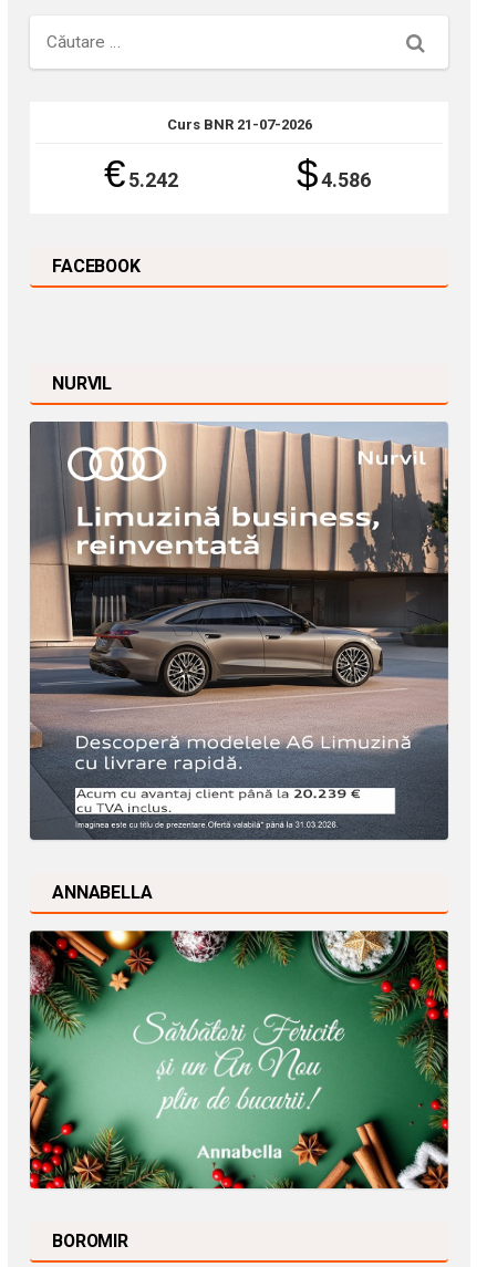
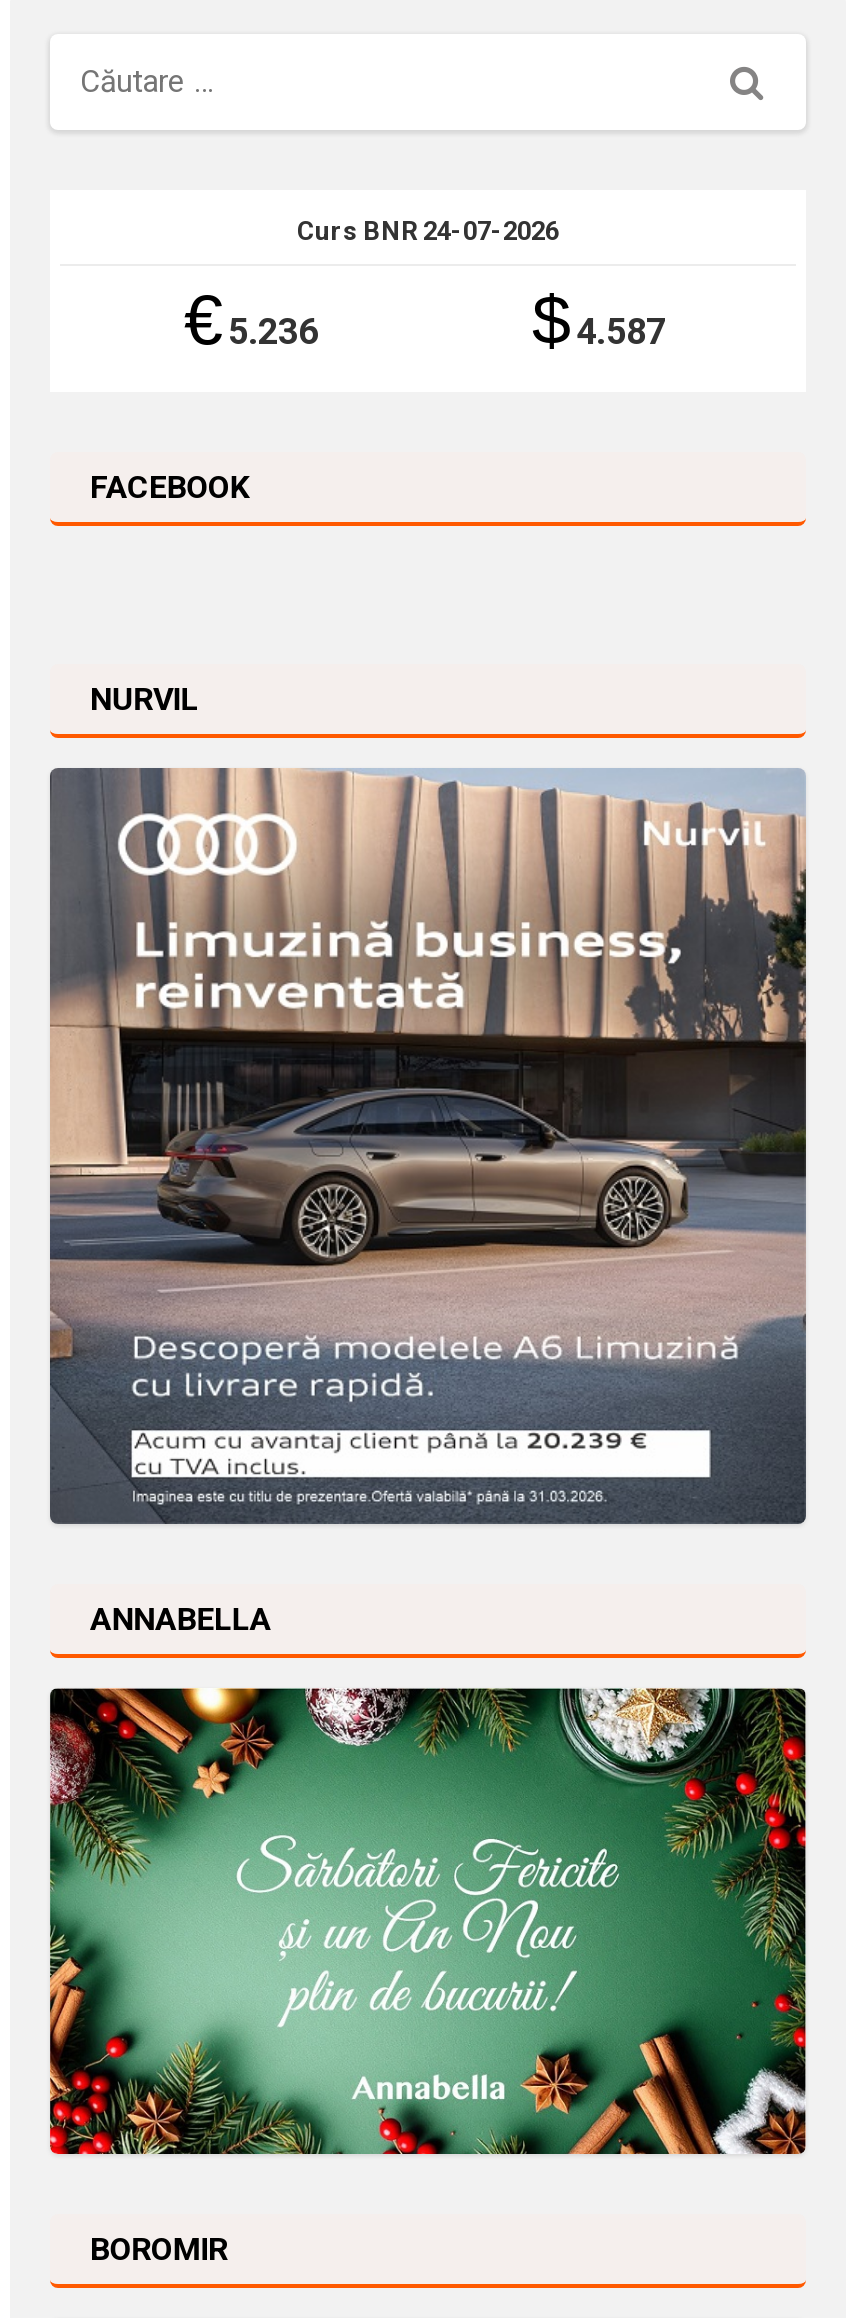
- Curs BNR 21-07-2026
+ Curs BNR 24-07-2026

- € 5.242
+ € 5.236

- $ 4.586
+ $ 4.587
